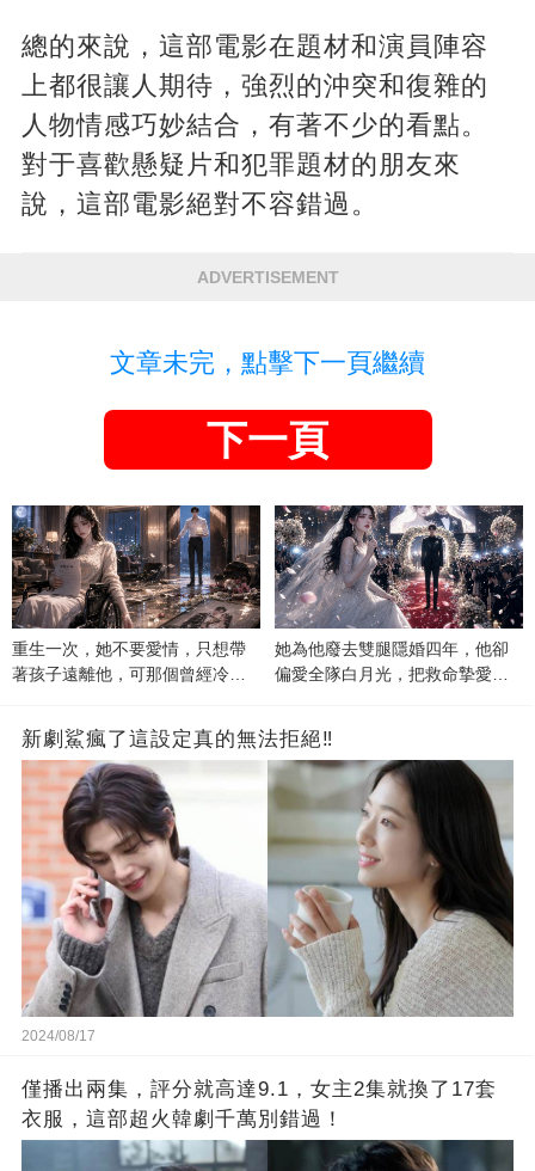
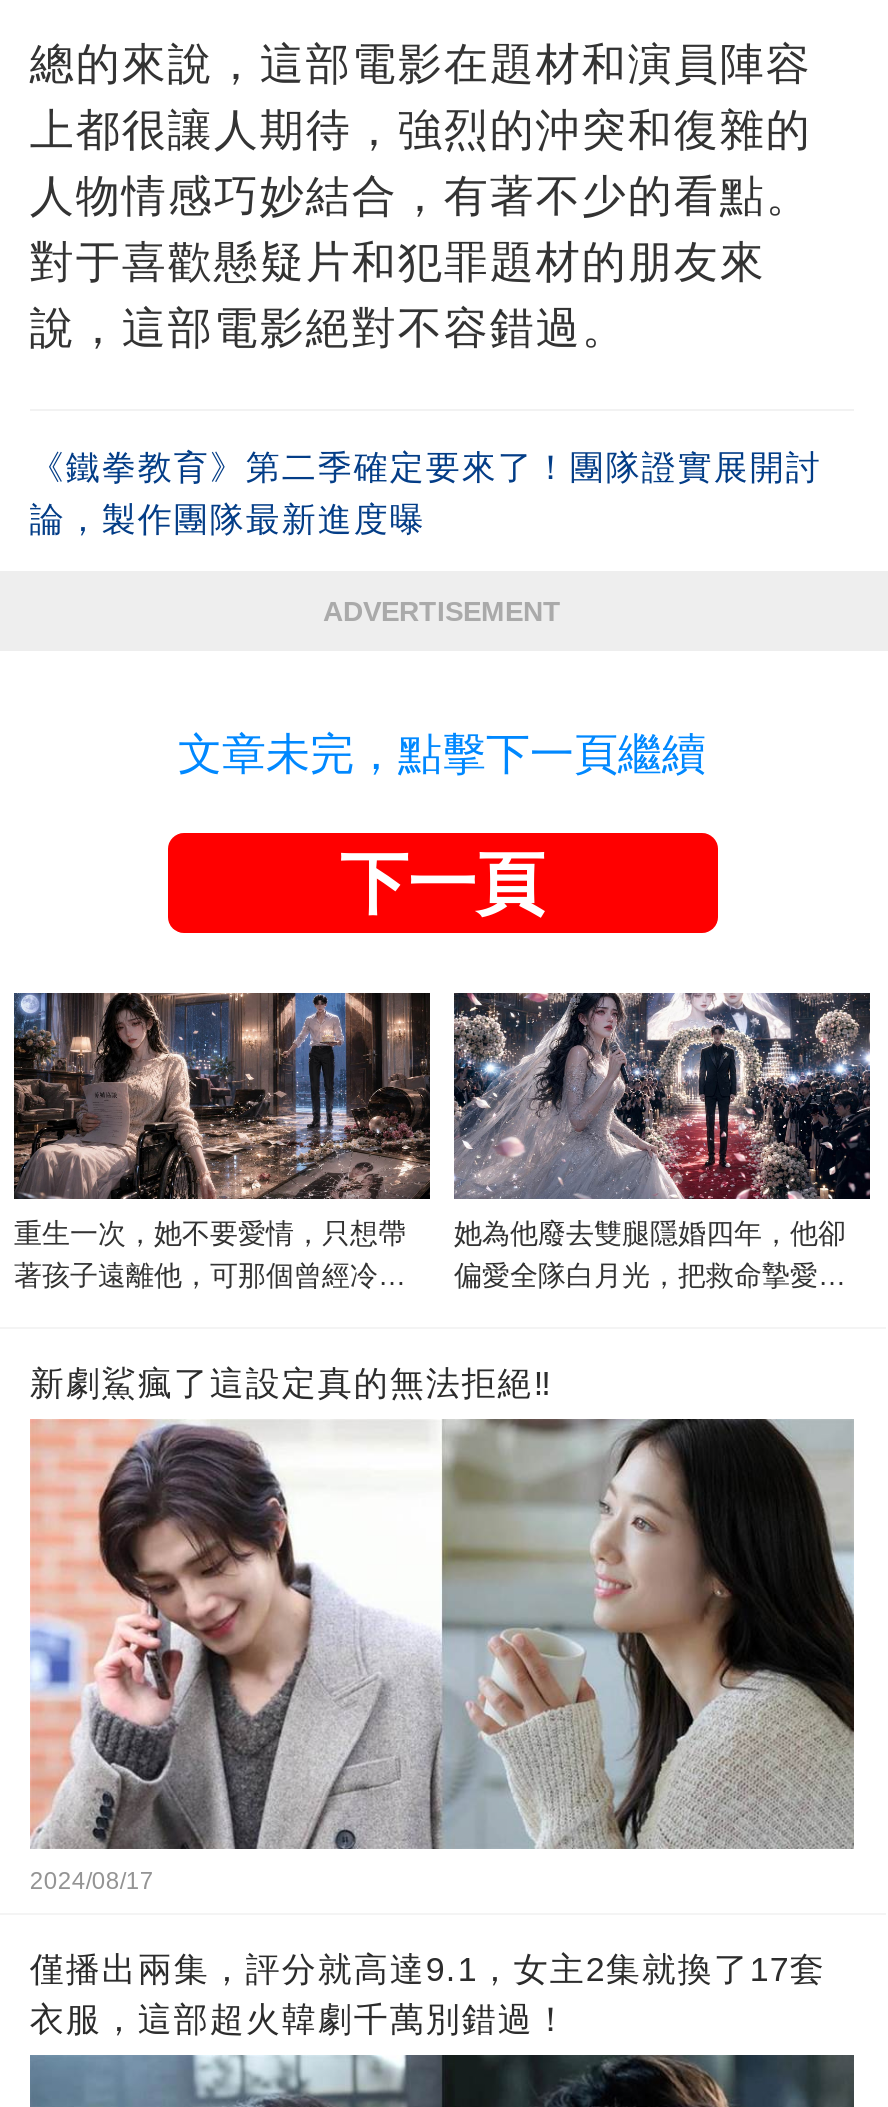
+ 《鐵拳教育》第二季確定要來了！團隊證實展開討
+ 論，製作團隊最新進度曝
